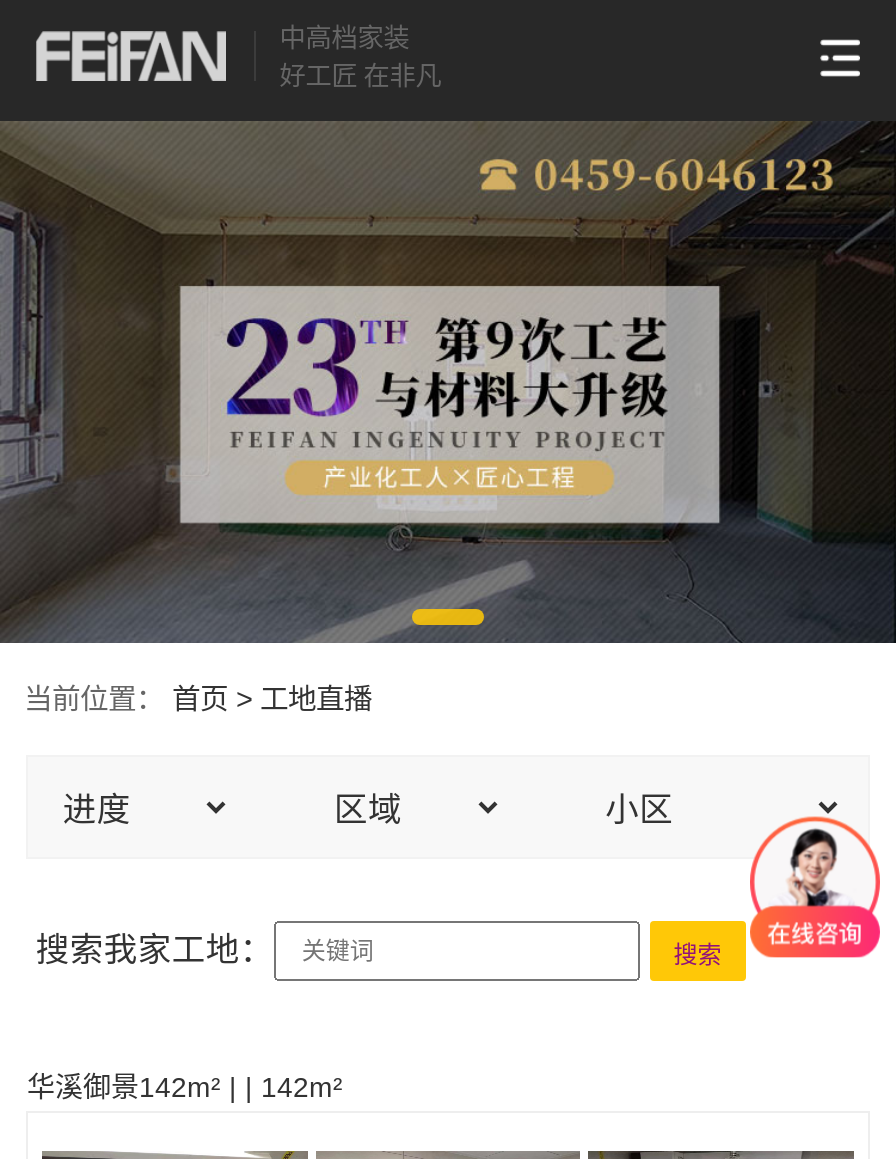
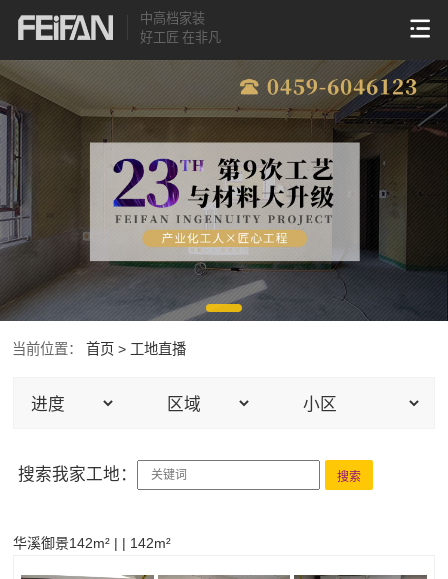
- [image]
